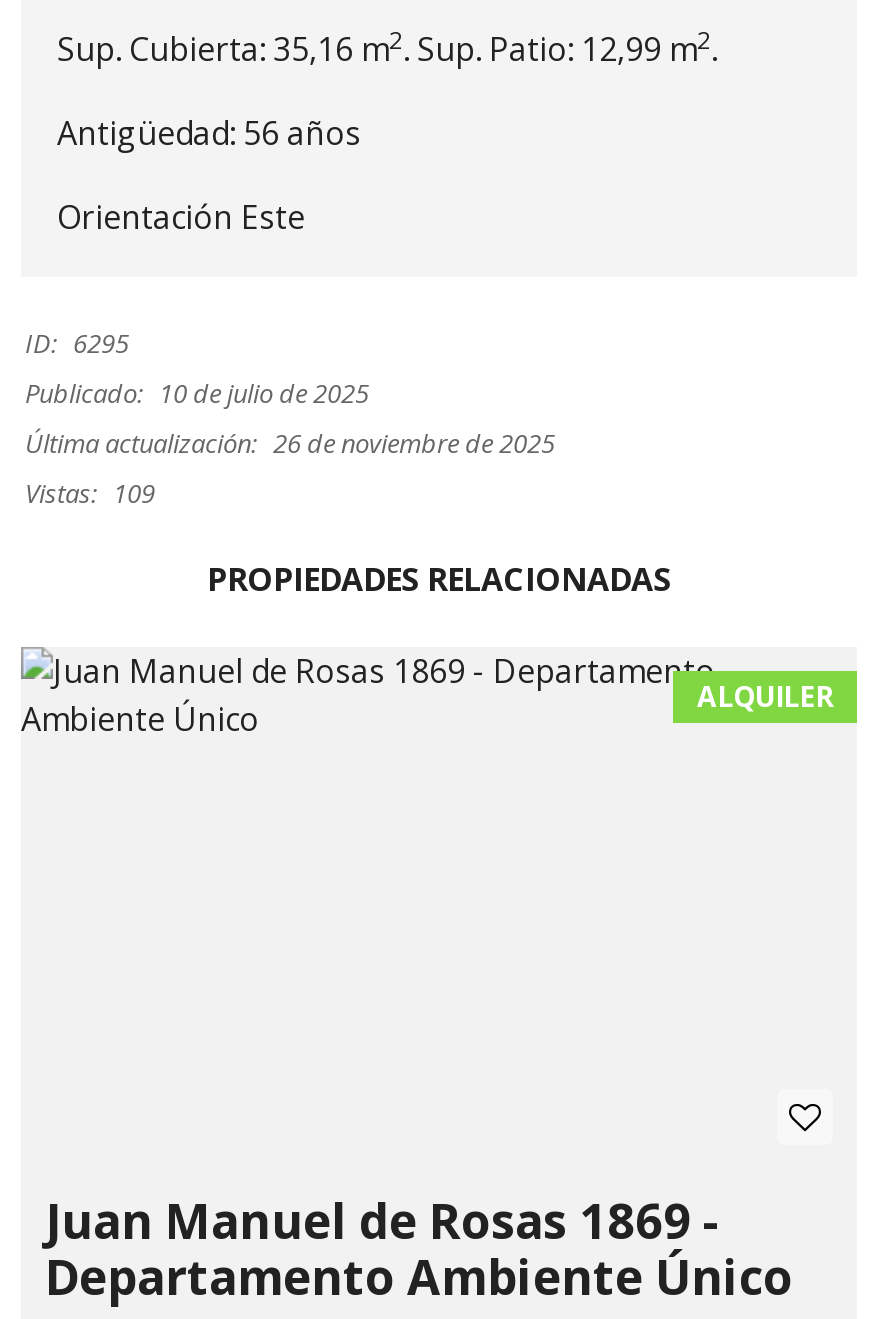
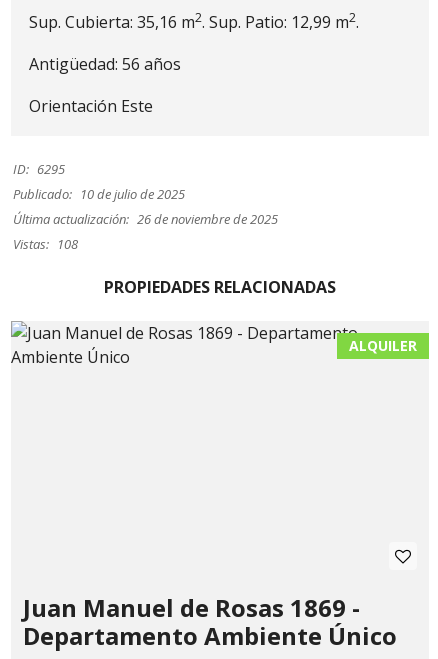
- Vistas: 109
+ Vistas: 108
